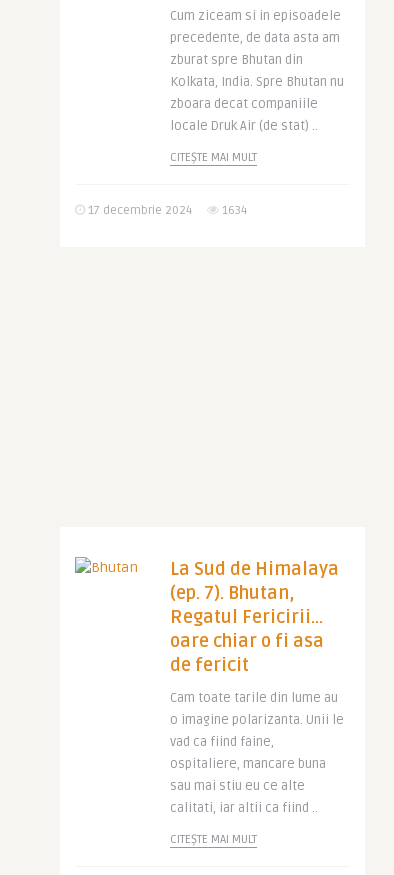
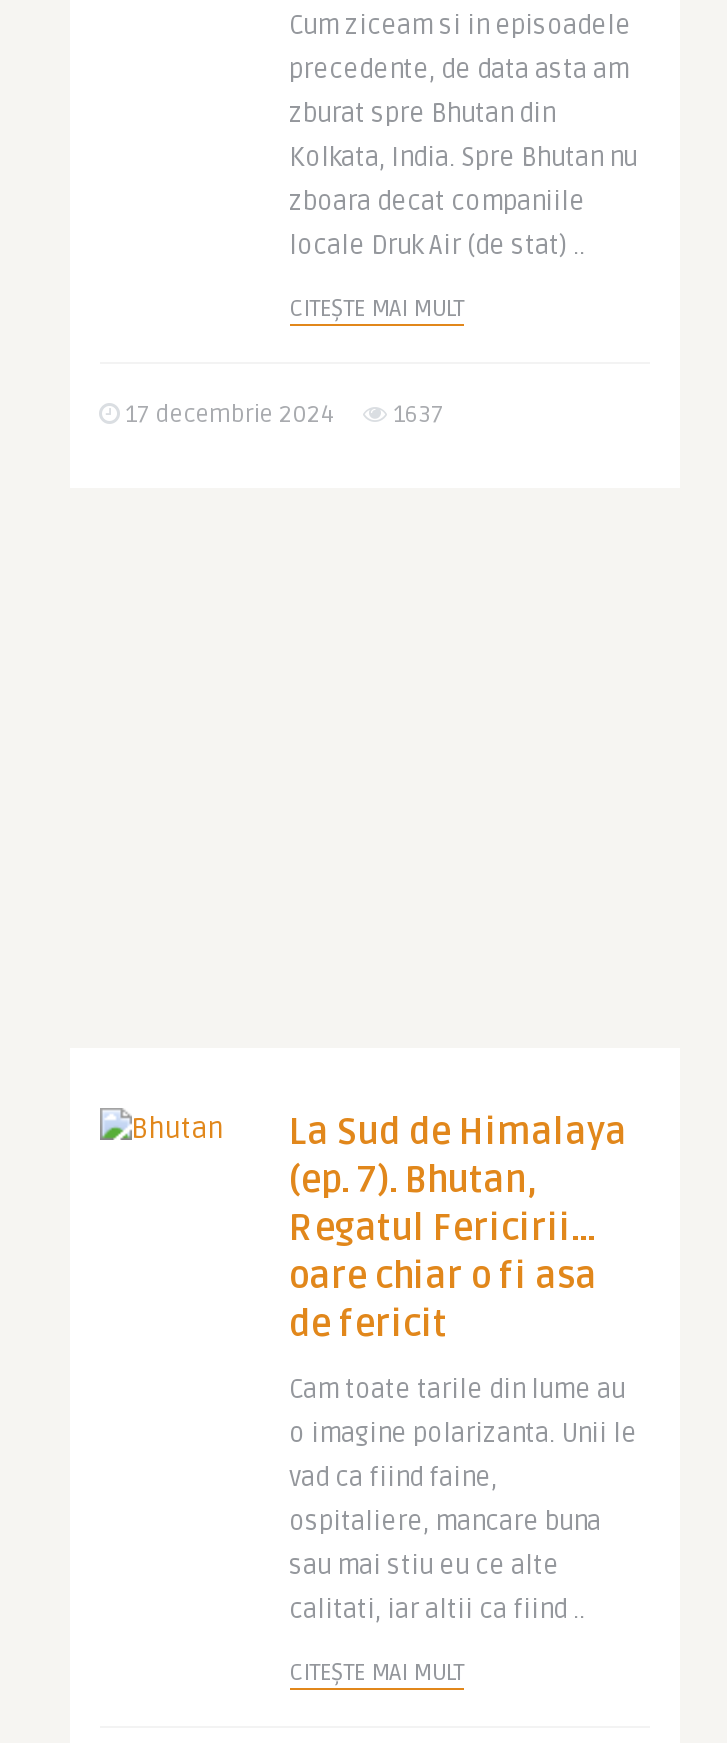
- 17 decembrie 2024 1634
+ 17 decembrie 2024 1637
